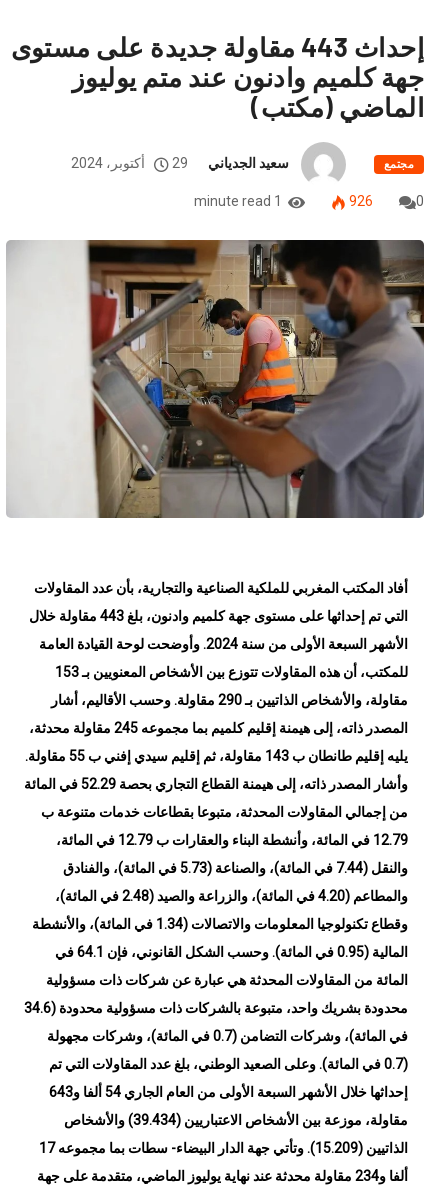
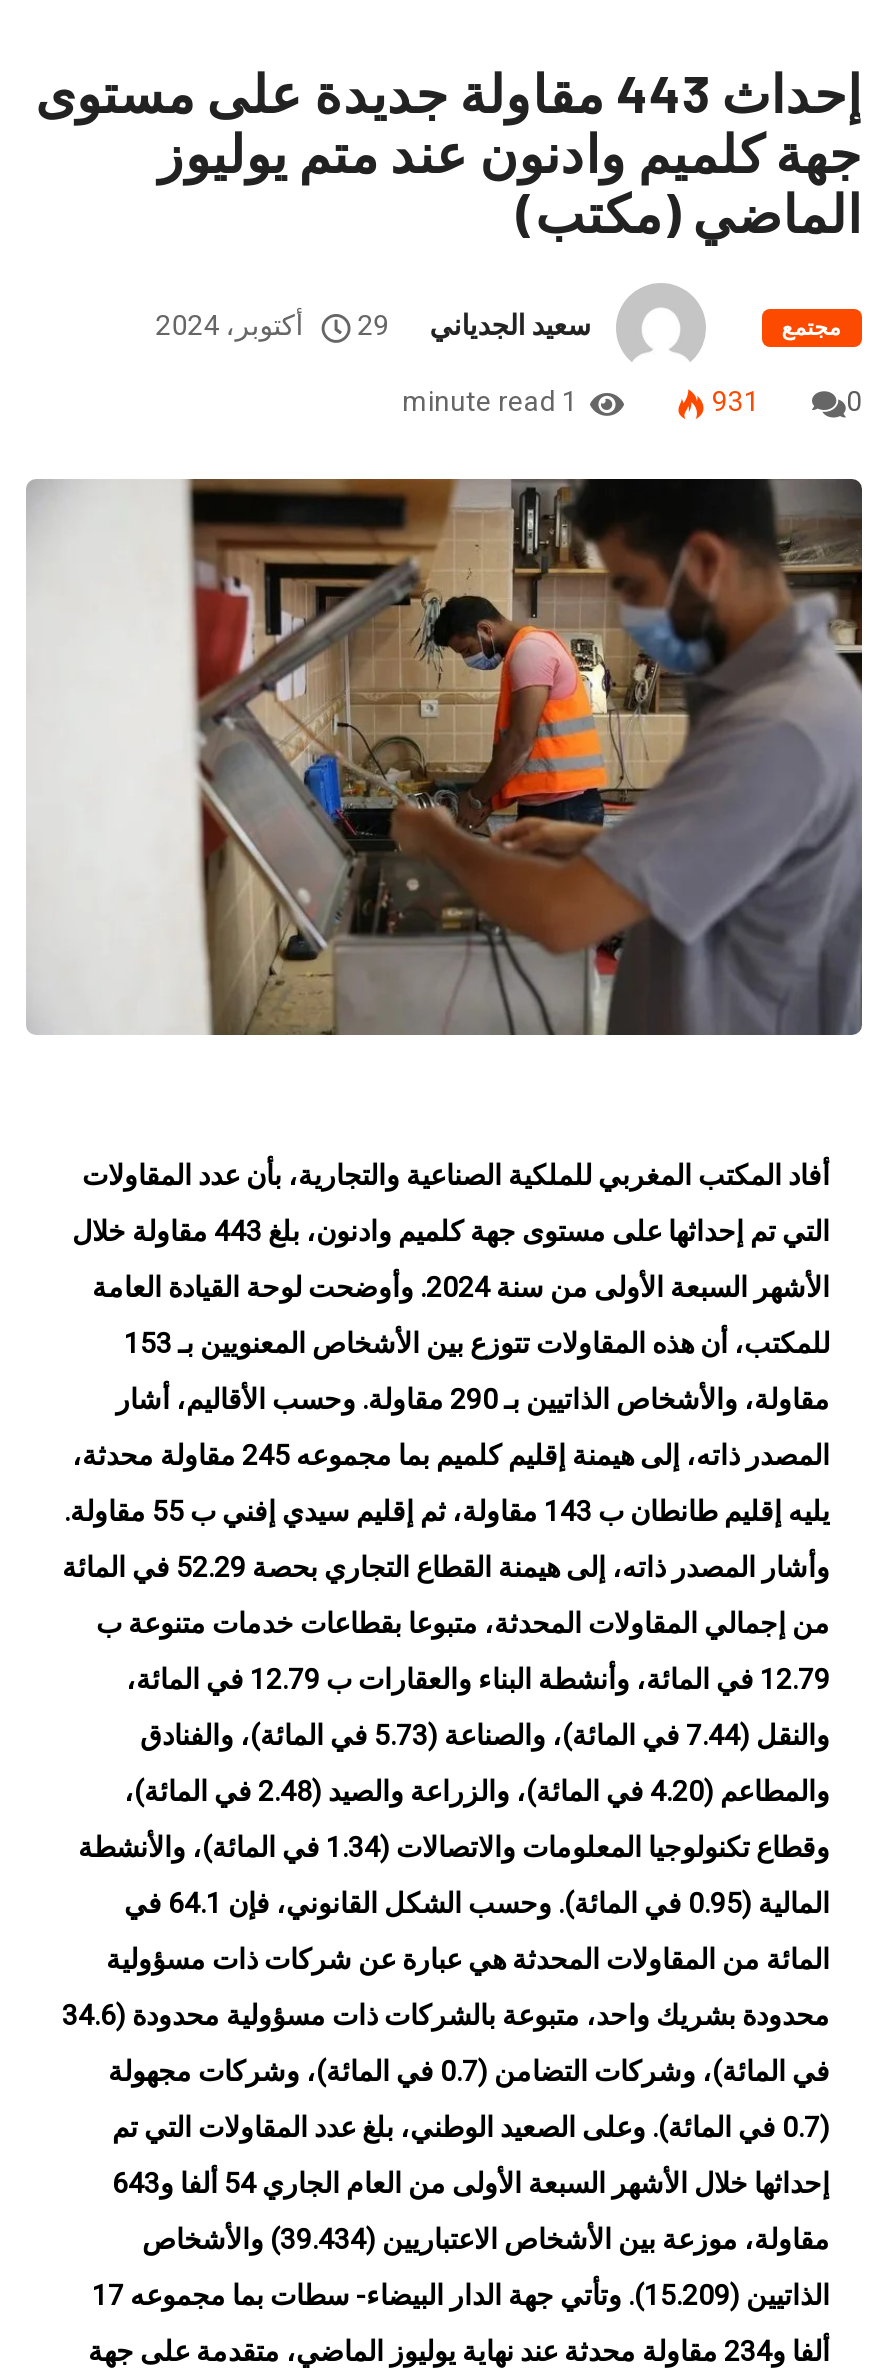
- 926
+ 931
